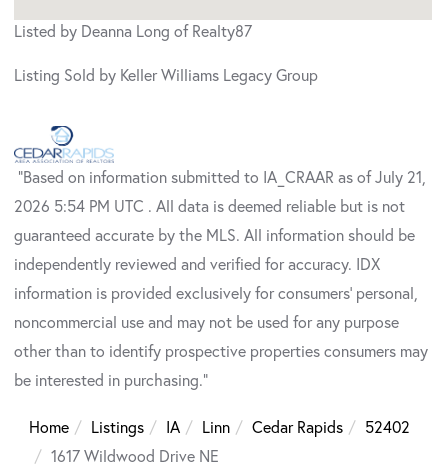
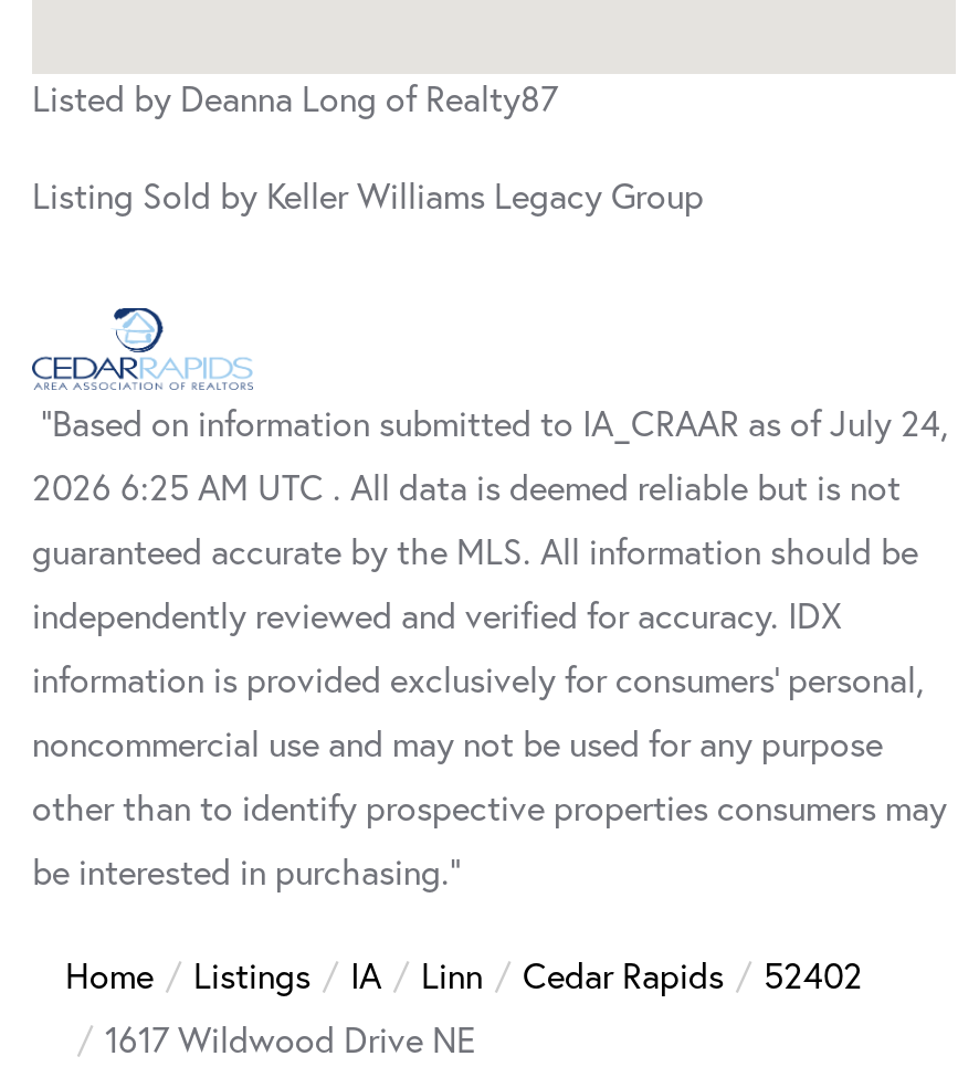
- "Based on information submitted to IA_CRAAR as of July 21,
+ "Based on information submitted to IA_CRAAR as of July 24,

- 2026 5:54 PM UTC . All data is deemed reliable but is not
+ 2026 6:25 AM UTC . All data is deemed reliable but is not
